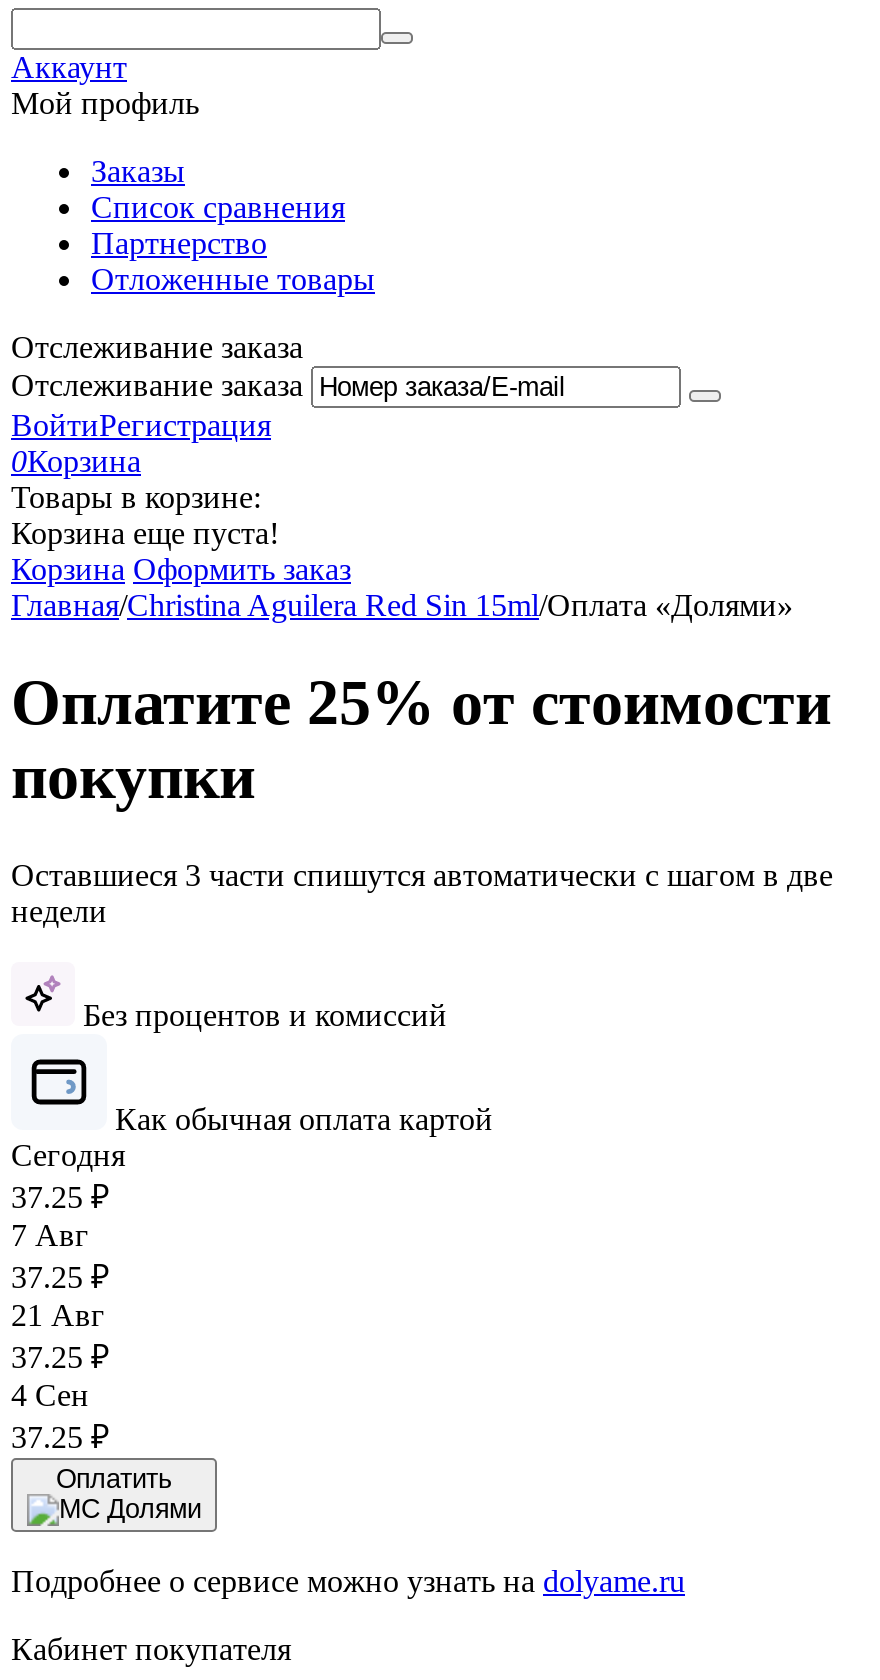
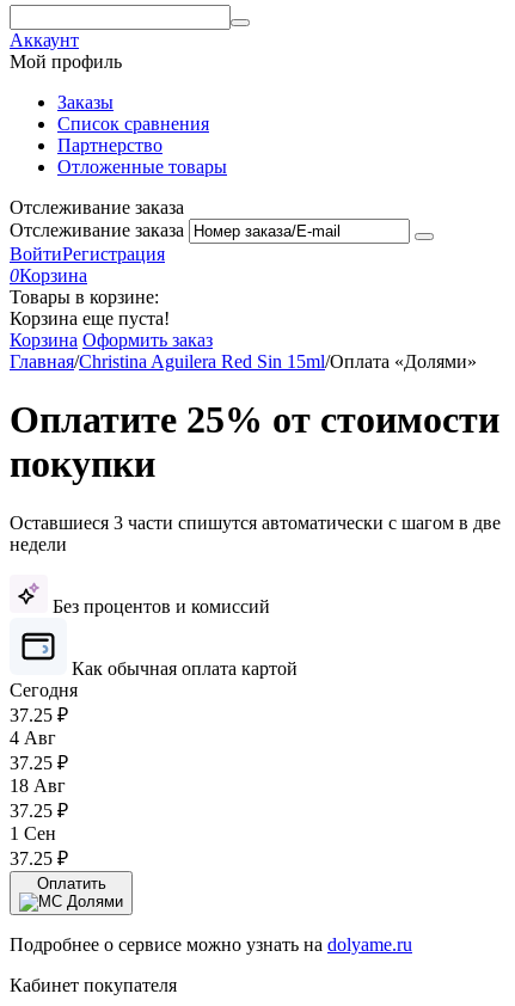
- 7 Авг
+ 4 Авг

- 21 Авг
+ 18 Авг

- 4 Сен
+ 1 Сен
